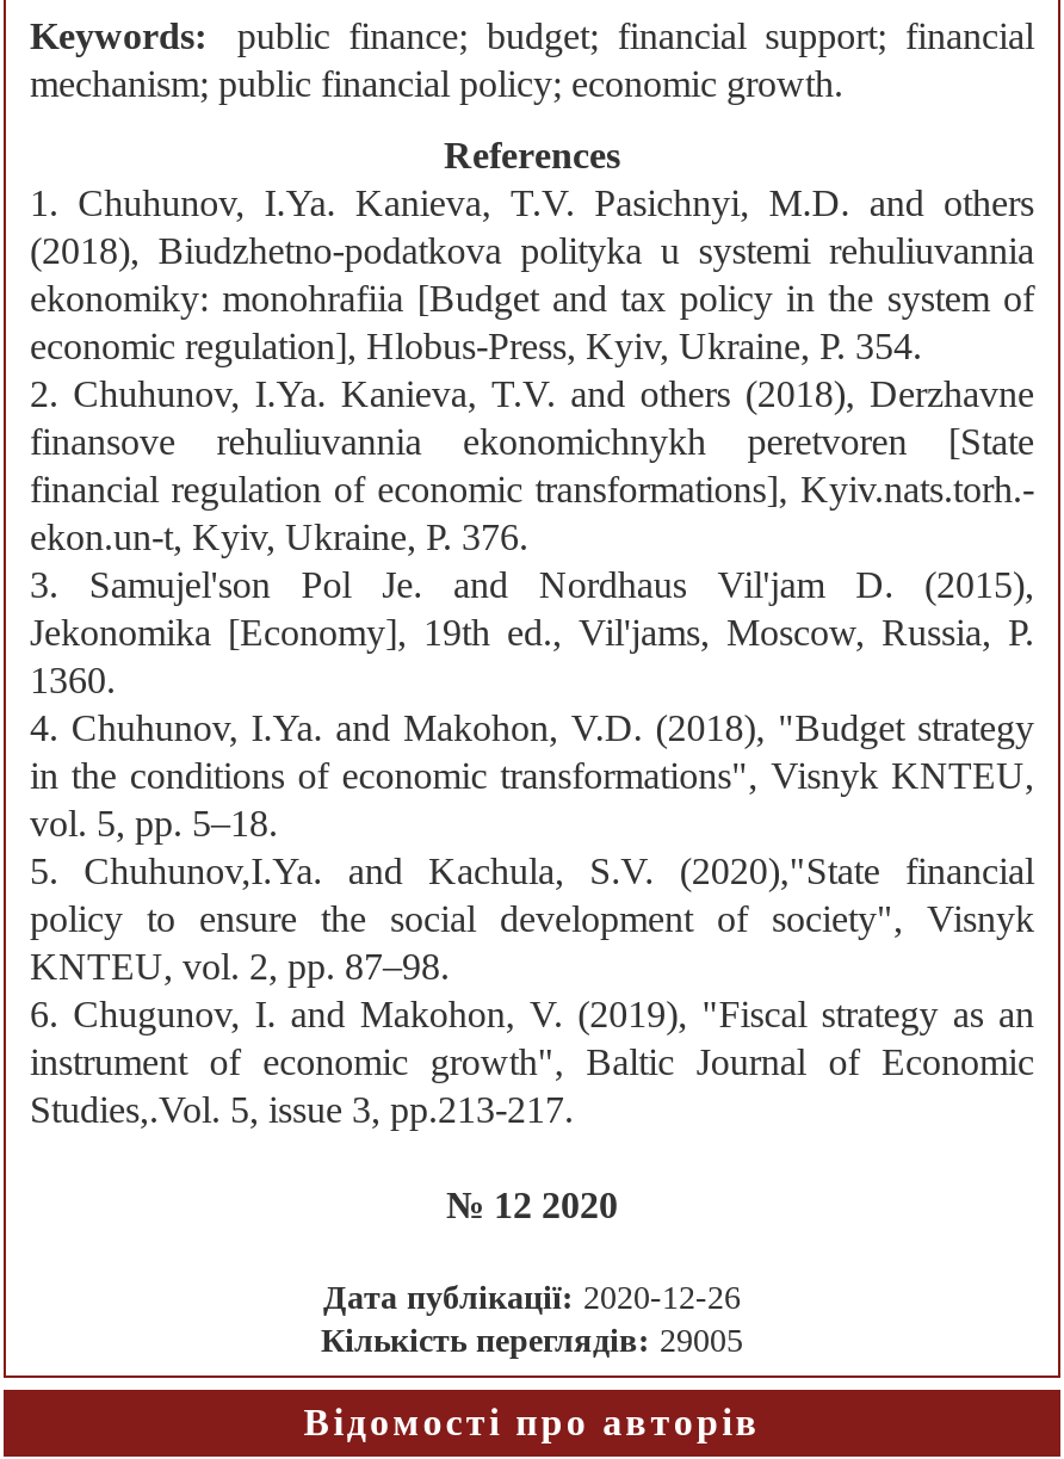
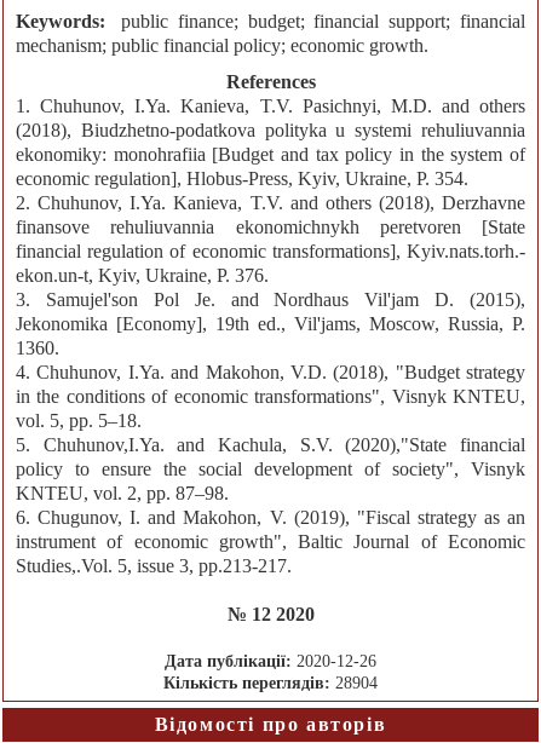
- Кількість переглядів: 29005
+ Кількість переглядів: 28904
